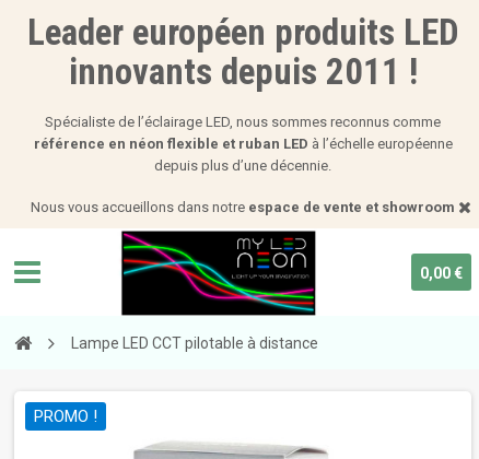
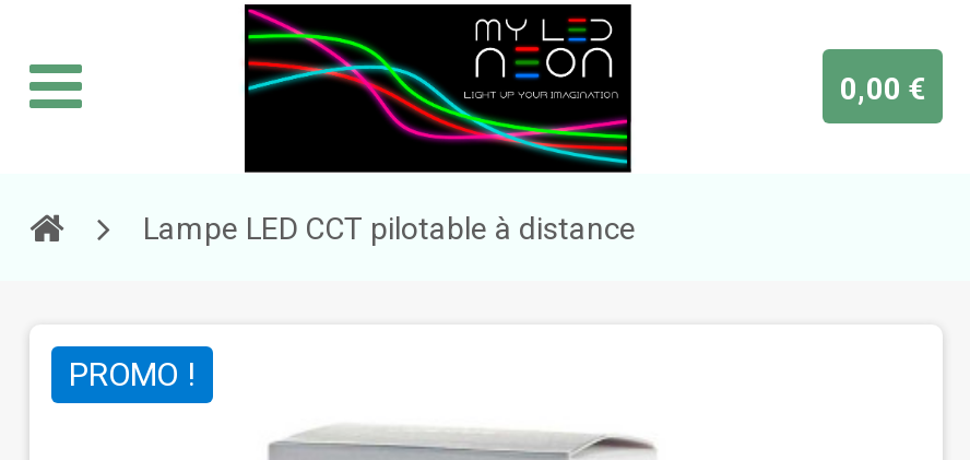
- Leader européen produits LED
- innovants depuis 2011 !
- Spécialiste de l’éclairage LED, nous sommes reconnus comme
- référence en néon flexible et ruban LED à l’échelle européenne
- depuis plus d’une décennie.
- Nous vous accueillons dans notre espace de vente et showroom
